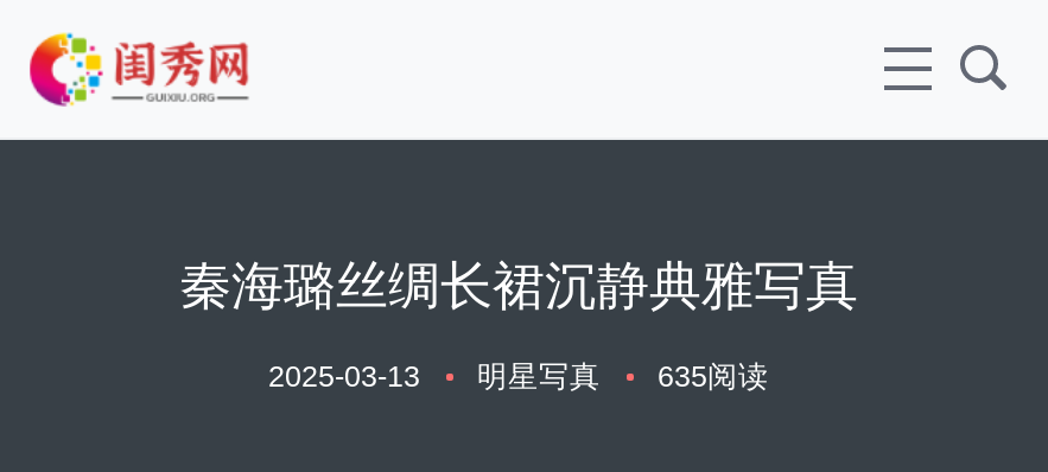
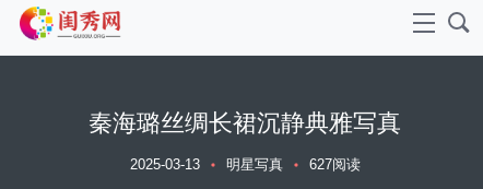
- 2025-03-13 明星写真 635阅读
+ 2025-03-13 明星写真 627阅读
